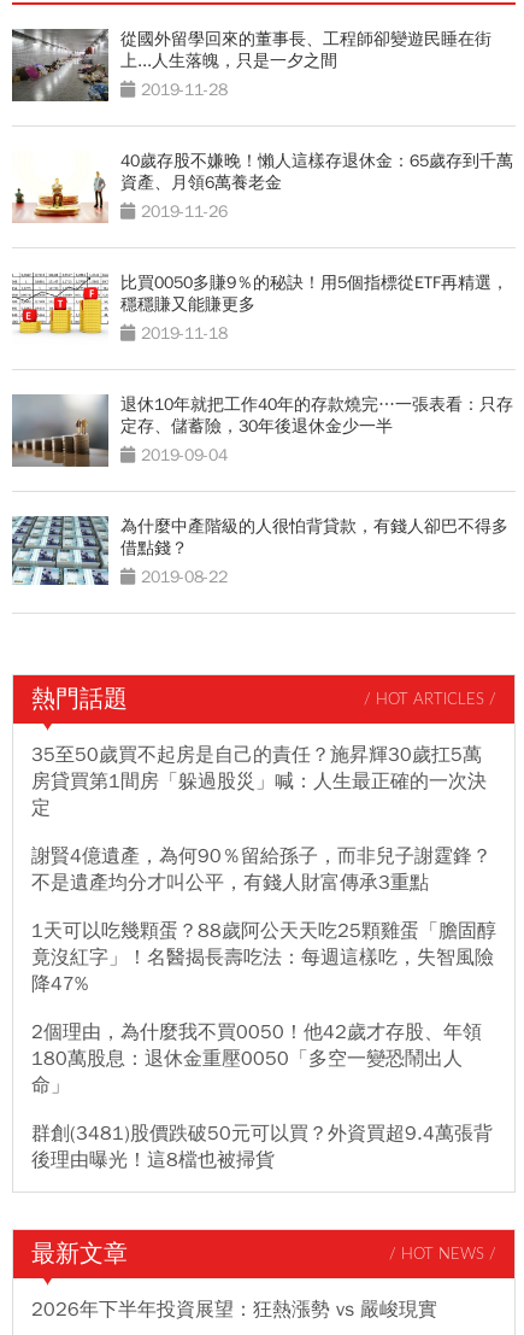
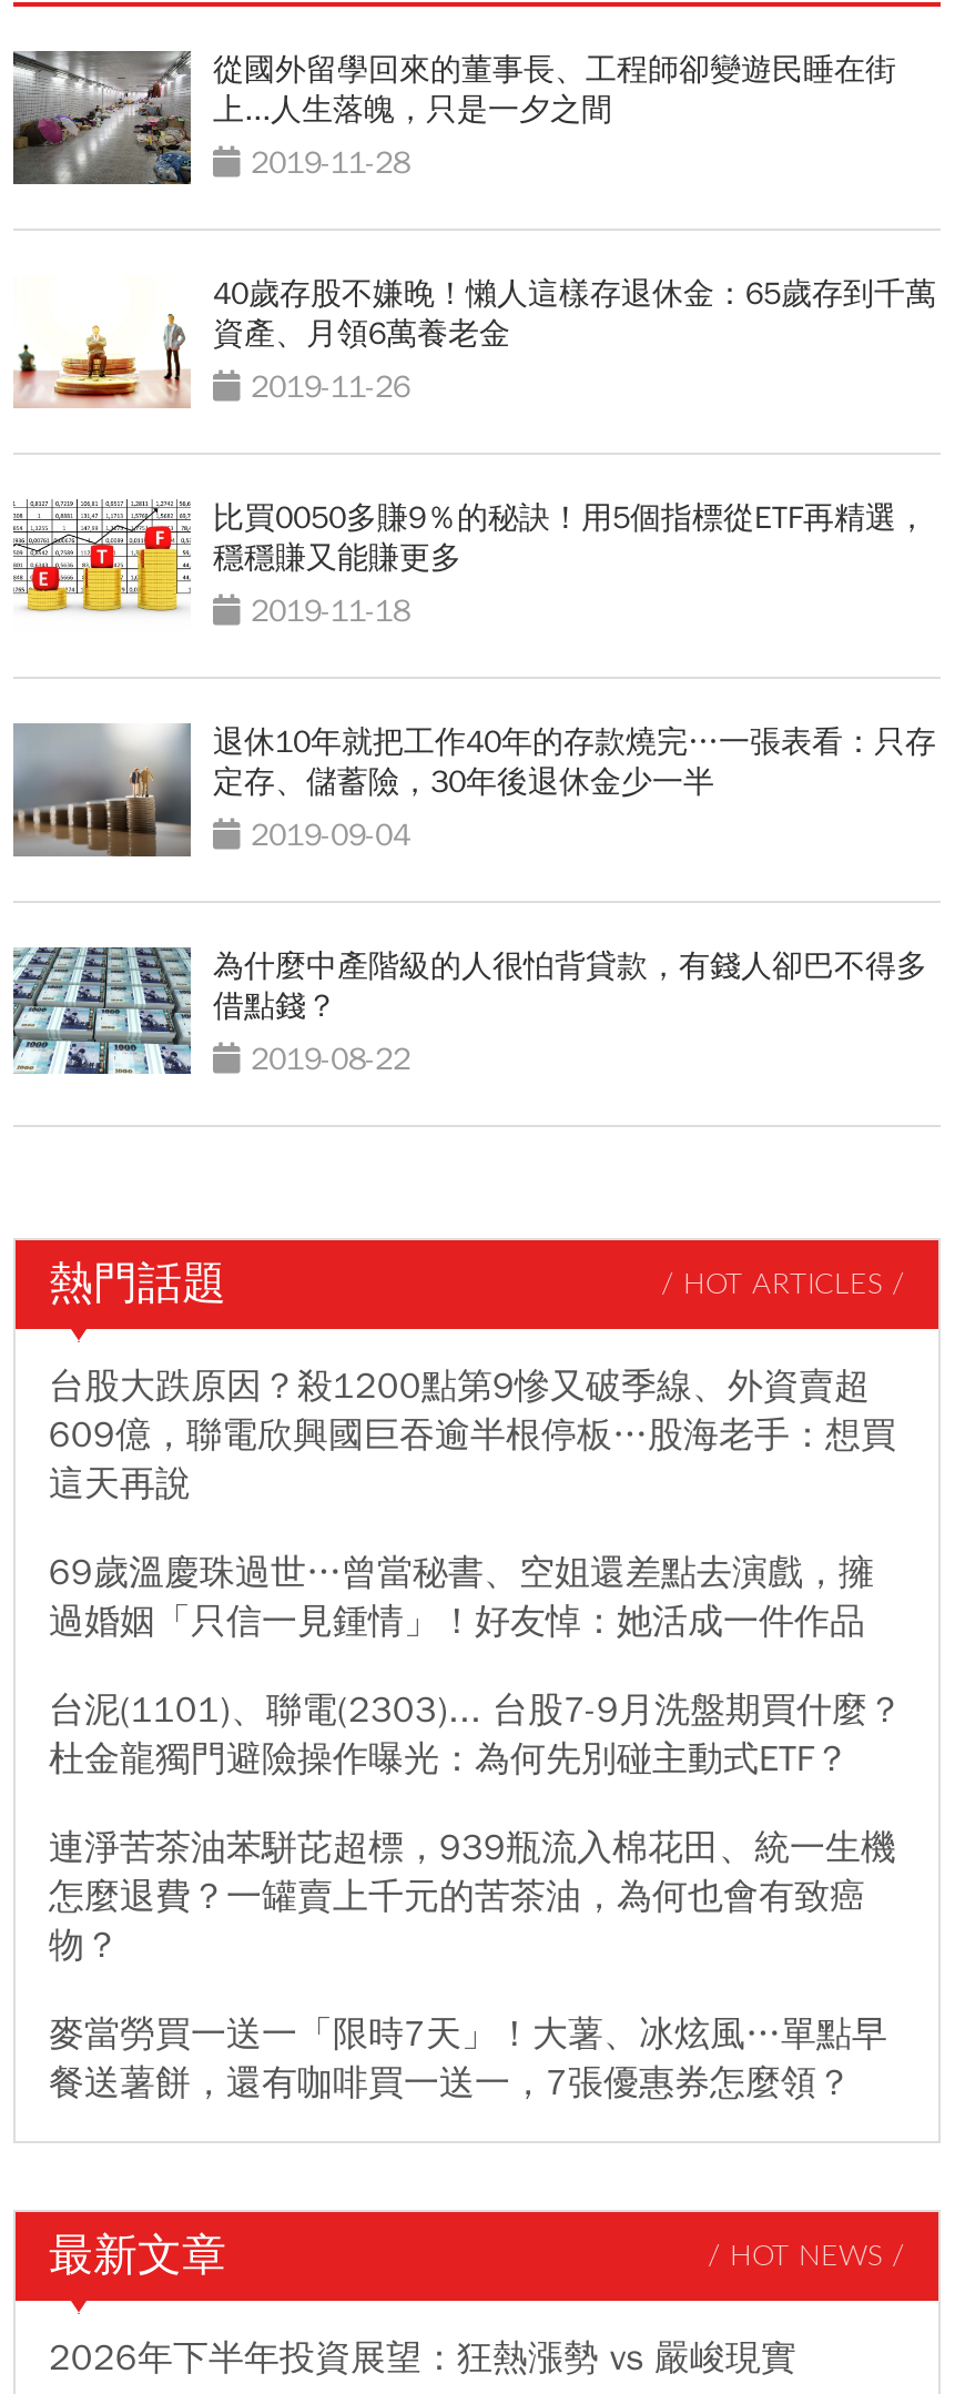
- 35至50歲買不起房是自己的責任？施昇輝30歲扛5萬
- 房貸買第1間房「躲過股災」喊：人生最正確的一次決
- 定
+ 台股大跌原因？殺1200點第9慘又破季線、外資賣超
+ 609億，聯電欣興國巨吞逾半根停板…股海老手：想買
+ 這天再說

- 謝賢4億遺產，為何90％留給孫子，而非兒子謝霆鋒？
- 不是遺產均分才叫公平，有錢人財富傳承3重點
+ 69歲溫慶珠過世…曾當秘書、空姐還差點去演戲，擁
+ 過婚姻「只信一見鍾情」！好友悼：她活成一件作品

- 1天可以吃幾顆蛋？88歲阿公天天吃25顆雞蛋「膽固醇
- 竟沒紅字」！名醫揭長壽吃法：每週這樣吃，失智風險
- 降47%
+ 台泥(1101)、聯電(2303)... 台股7-9月洗盤期買什麼？
+ 杜金龍獨門避險操作曝光：為何先別碰主動式ETF？

- 2個理由，為什麼我不買0050！他42歲才存股、年領
- 180萬股息：退休金重壓0050「多空一變恐鬧出人
- 命」
+ 連淨苦茶油苯駢芘超標，939瓶流入棉花田、統一生機
+ 怎麼退費？一罐賣上千元的苦茶油，為何也會有致癌
+ 物？

- 群創(3481)股價跌破50元可以買？外資買超9.4萬張背
- 後理由曝光！這8檔也被掃貨
+ 麥當勞買一送一「限時7天」！大薯、冰炫風…單點早
+ 餐送薯餅，還有咖啡買一送一，7張優惠券怎麼領？
